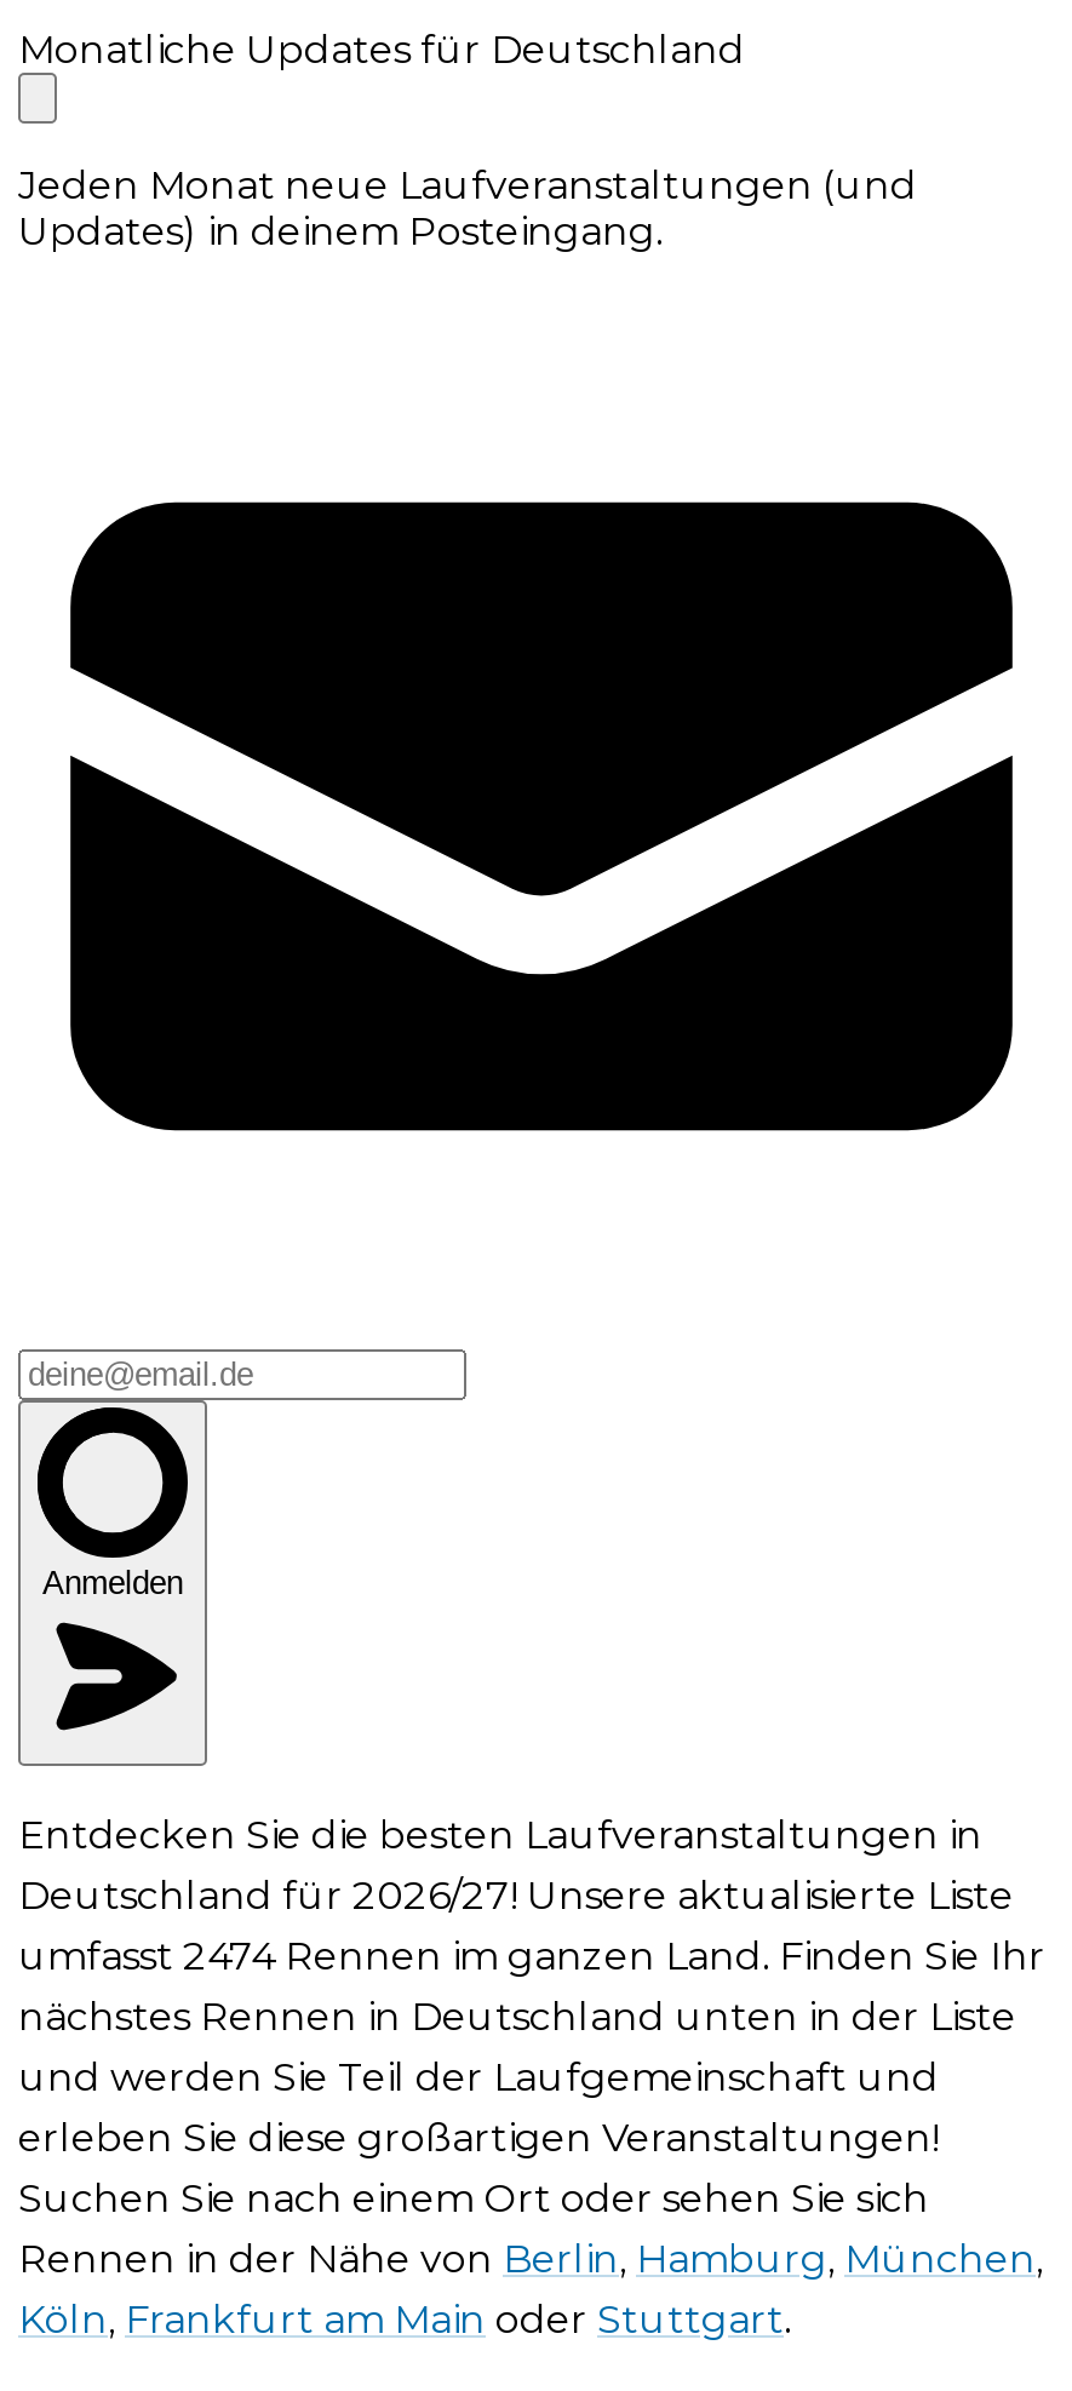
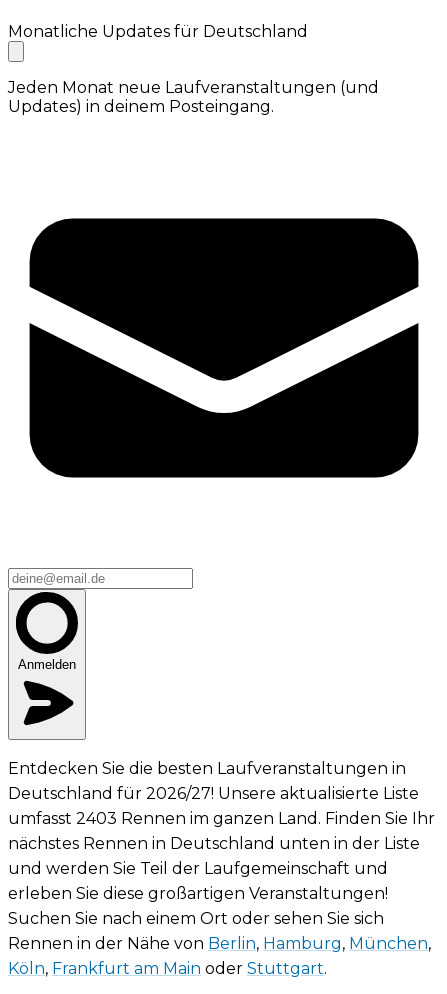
- umfasst 2474 Rennen im ganzen Land. Finden Sie Ihr
+ umfasst 2403 Rennen im ganzen Land. Finden Sie Ihr
